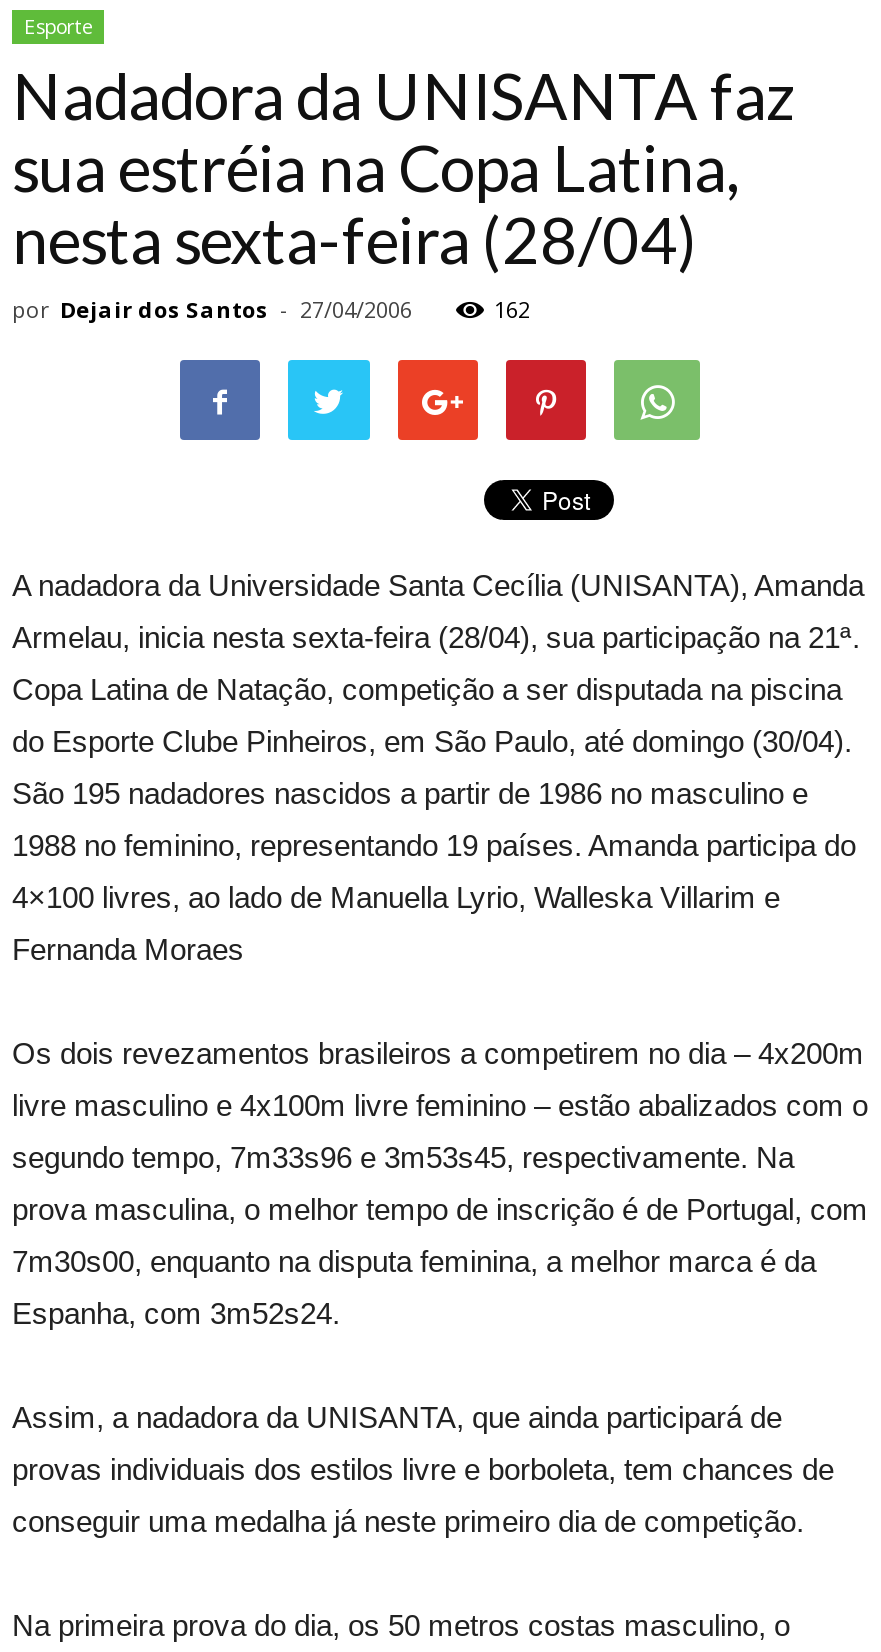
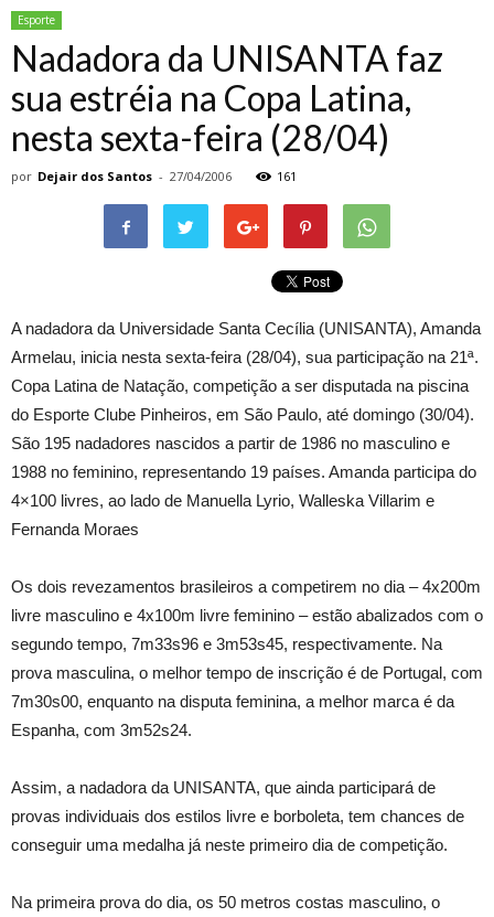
- 162
+ 161
